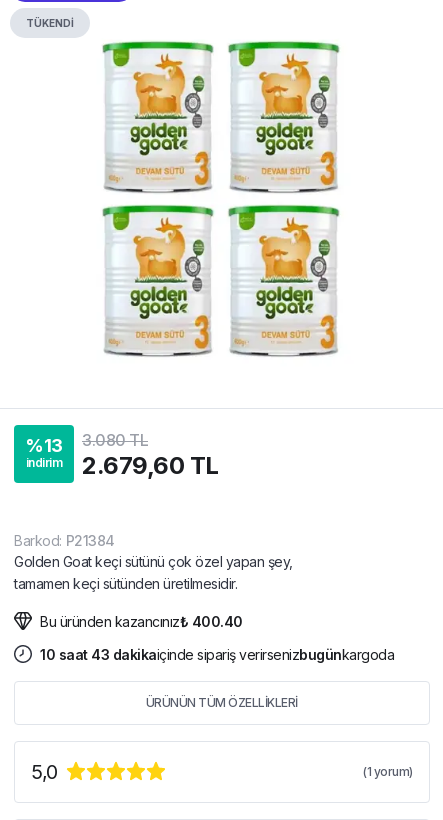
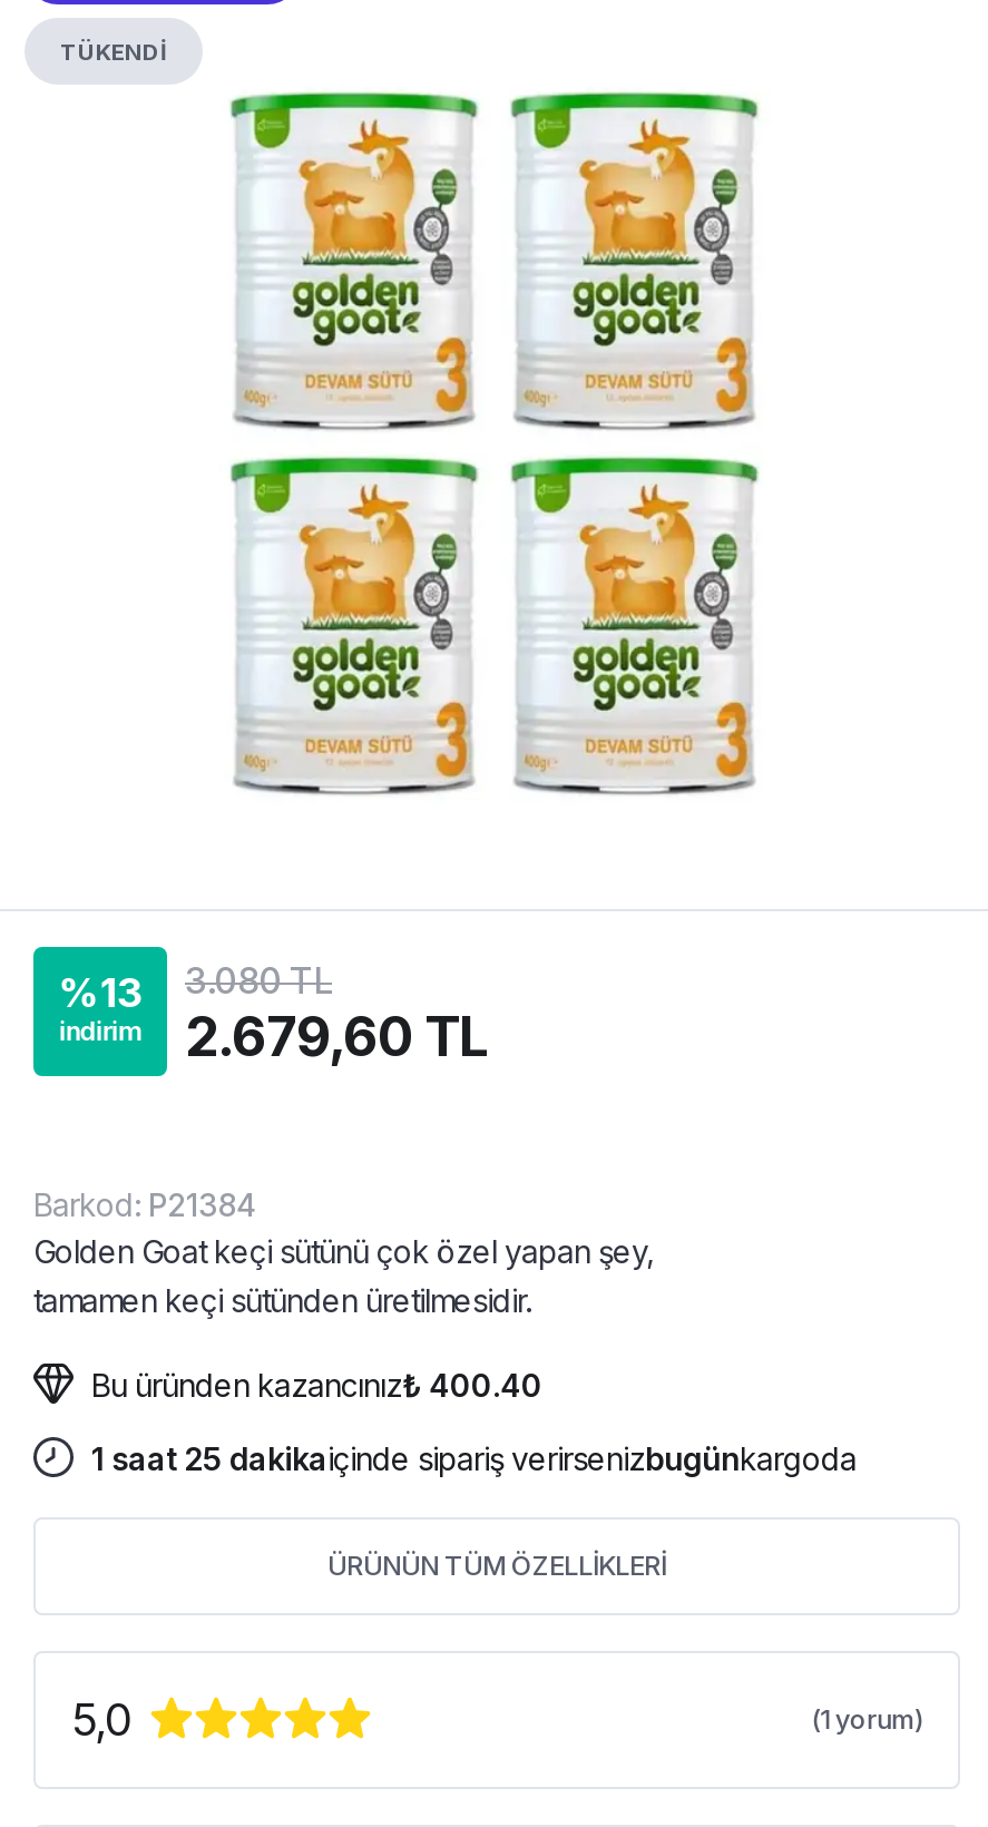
- 10 saat 43 dakikaiçinde sipariş verirsenizbugünkargoda
+ 1 saat 25 dakikaiçinde sipariş verirsenizbugünkargoda
